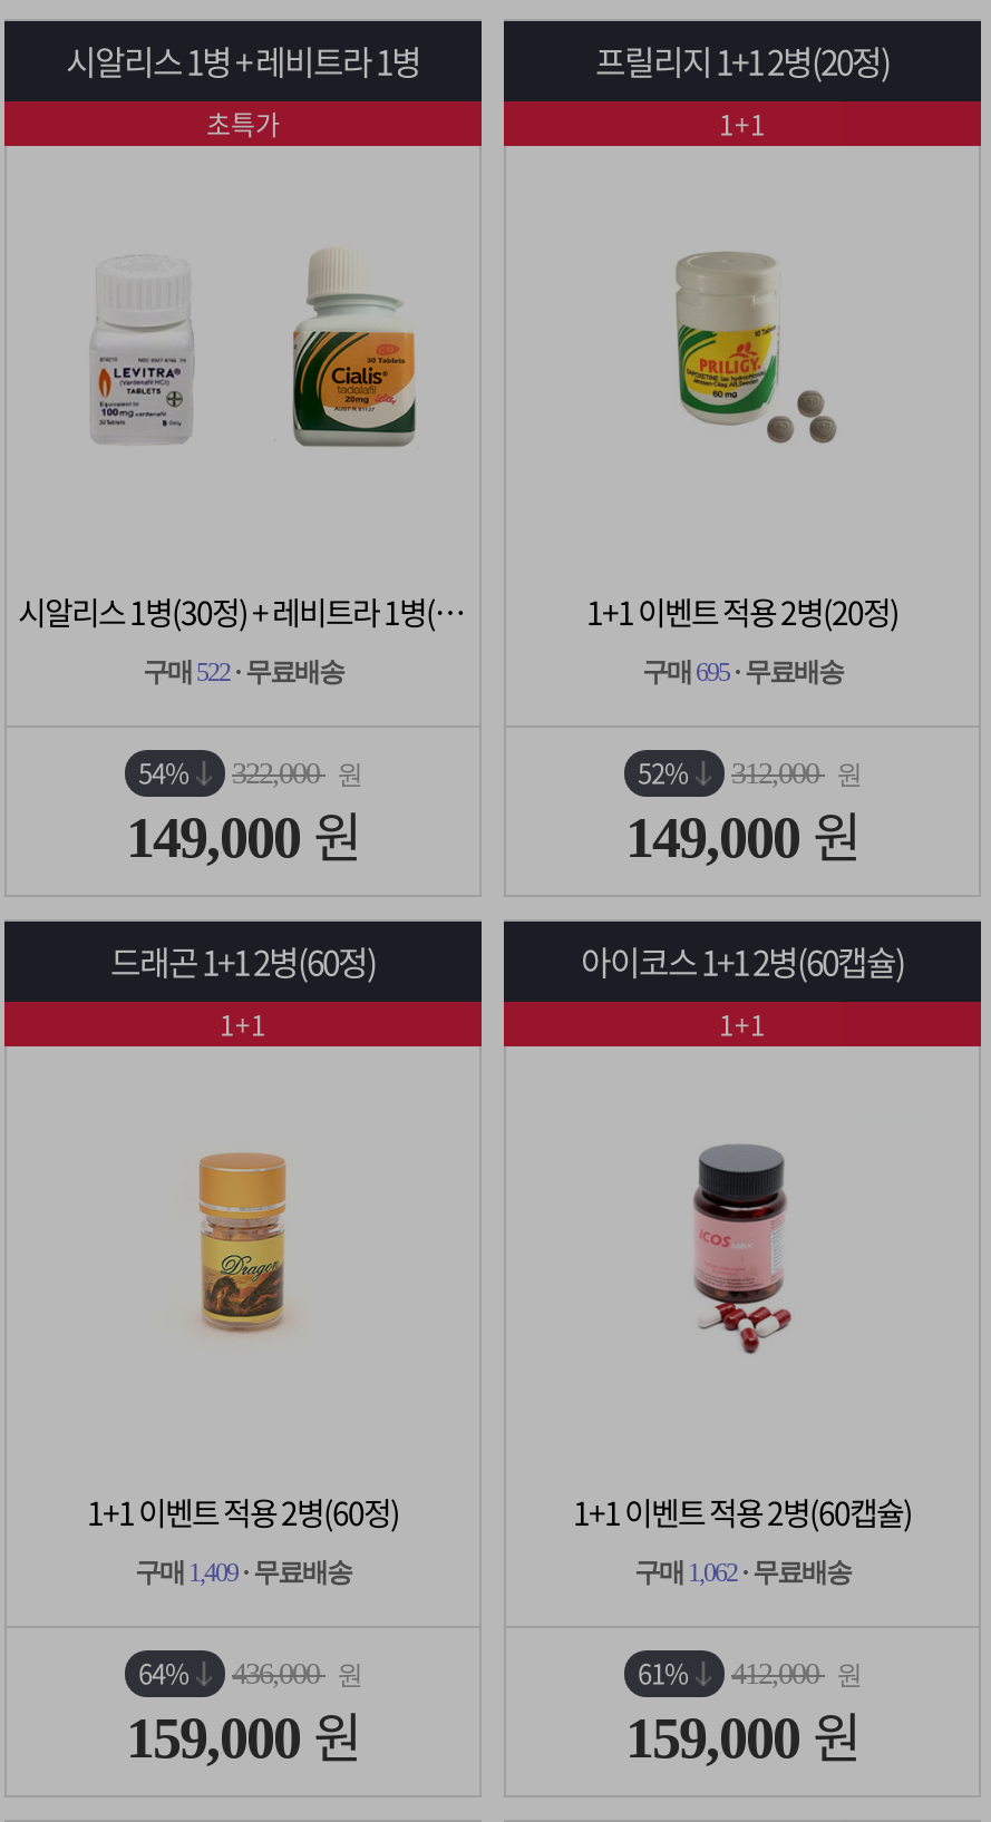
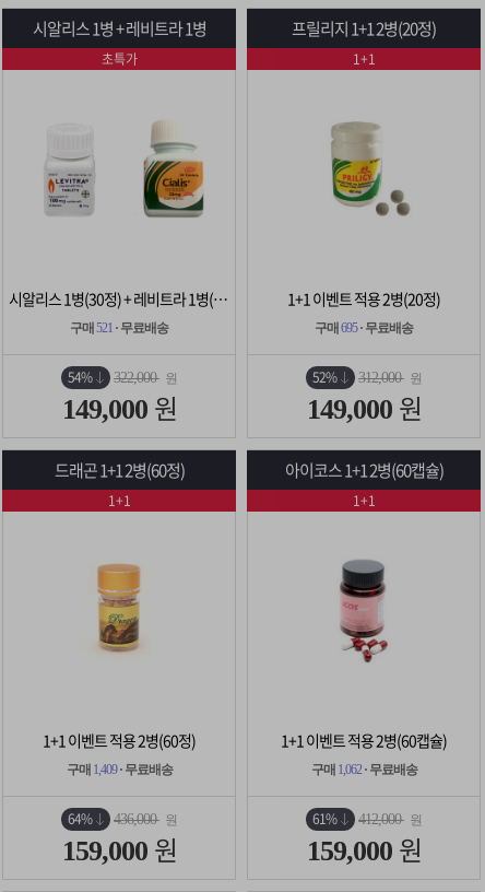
- 구매 522 · 무료배송
+ 구매 521 · 무료배송
